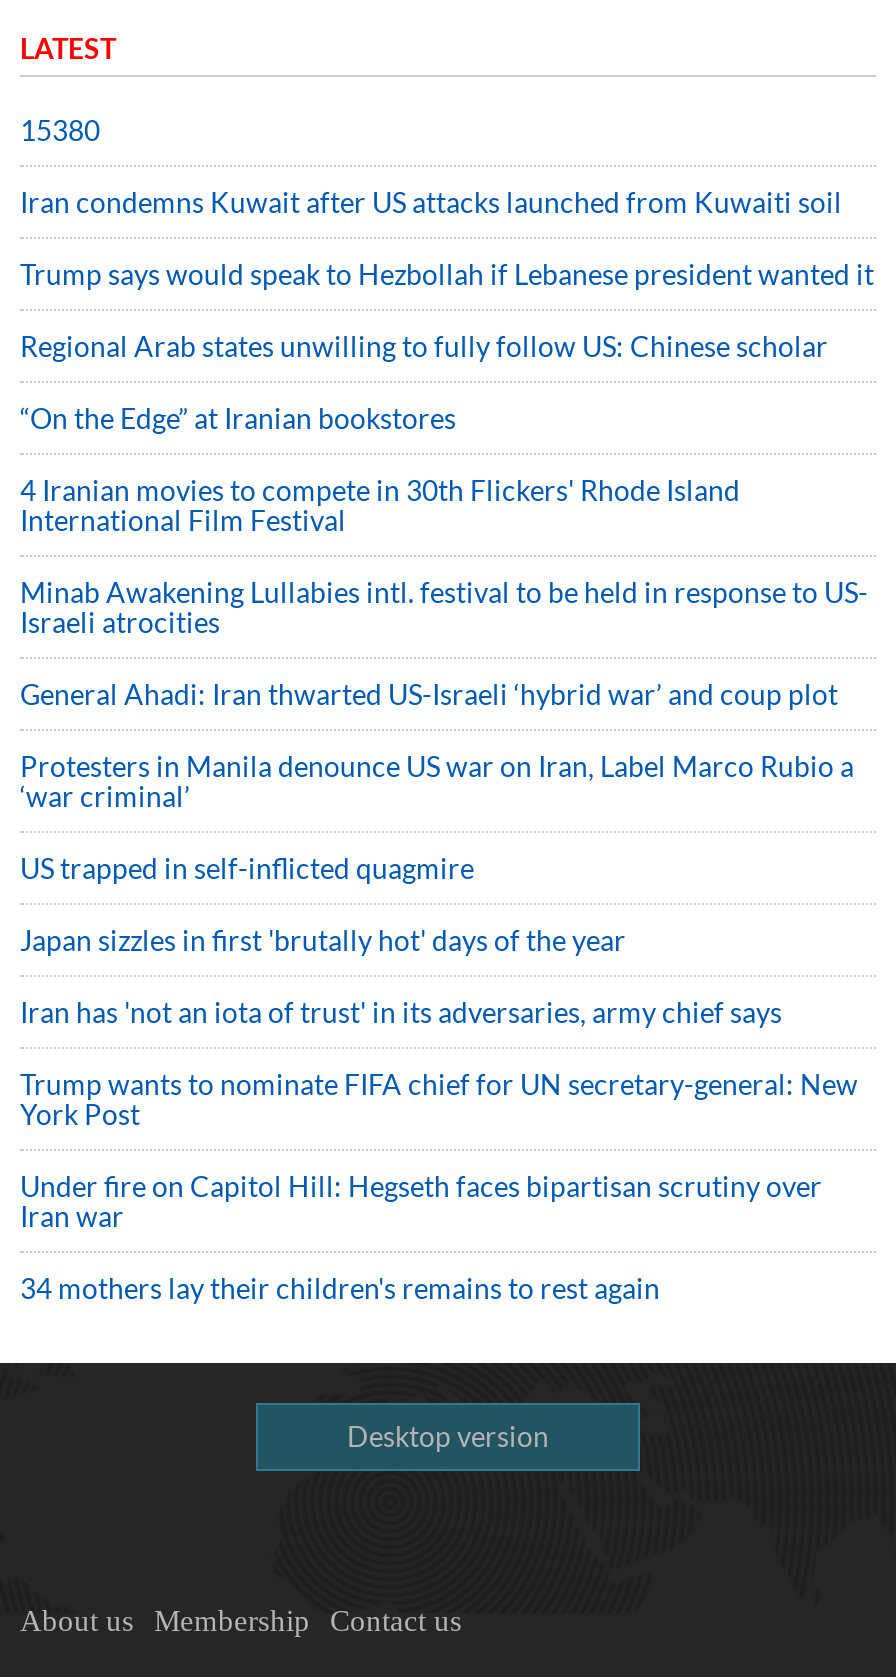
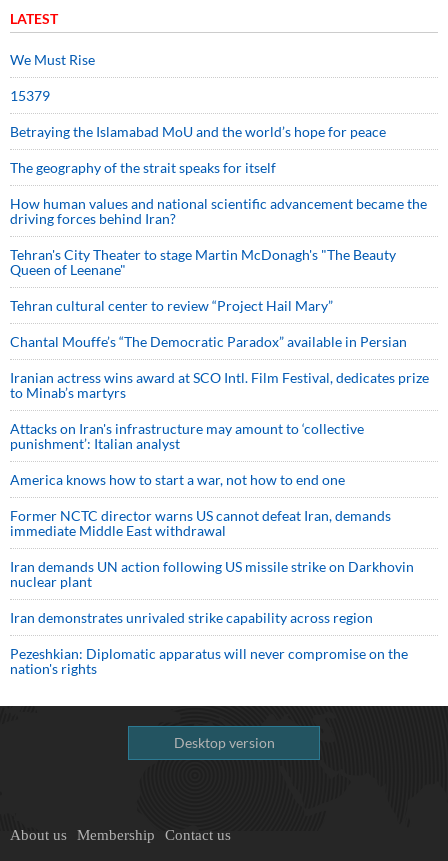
- 15380
+ We Must Rise

- Iran condemns Kuwait after US attacks launched from Kuwaiti soil
+ 15379

- Trump says would speak to Hezbollah if Lebanese president wanted it
+ Betraying the Islamabad MoU and the world’s hope for peace

- Regional Arab states unwilling to fully follow US: Chinese scholar
+ The geography of the strait speaks for itself

- “On the Edge” at Iranian bookstores
+ How human values and national scientific advancement became the
+ driving forces behind Iran?

- 4 Iranian movies to compete in 30th Flickers' Rhode Island
- International Film Festival
+ Tehran's City Theater to stage Martin McDonagh's "The Beauty
+ Queen of Leenane"

- Minab Awakening Lullabies intl. festival to be held in response to US-
- Israeli atrocities
+ Tehran cultural center to review “Project Hail Mary”

- General Ahadi: Iran thwarted US-Israeli ‘hybrid war’ and coup plot
+ Chantal Mouffe’s “The Democratic Paradox” available in Persian

- Protesters in Manila denounce US war on Iran, Label Marco Rubio a
- ‘war criminal’
+ Iranian actress wins award at SCO Intl. Film Festival, dedicates prize
+ to Minab’s martyrs

- US trapped in self-inflicted quagmire
+ Attacks on Iran's infrastructure may amount to ‘collective
+ punishment’: Italian analyst

- Japan sizzles in first 'brutally hot' days of the year
+ America knows how to start a war, not how to end one

- Iran has 'not an iota of trust' in its adversaries, army chief says
+ Former NCTC director warns US cannot defeat Iran, demands
+ immediate Middle East withdrawal

- Trump wants to nominate FIFA chief for UN secretary-general: New
- York Post
+ Iran demands UN action following US missile strike on Darkhovin
+ nuclear plant

- Under fire on Capitol Hill: Hegseth faces bipartisan scrutiny over
- Iran war
+ Iran demonstrates unrivaled strike capability across region

- 34 mothers lay their children's remains to rest again
+ Pezeshkian: Diplomatic apparatus will never compromise on the
+ nation's rights
